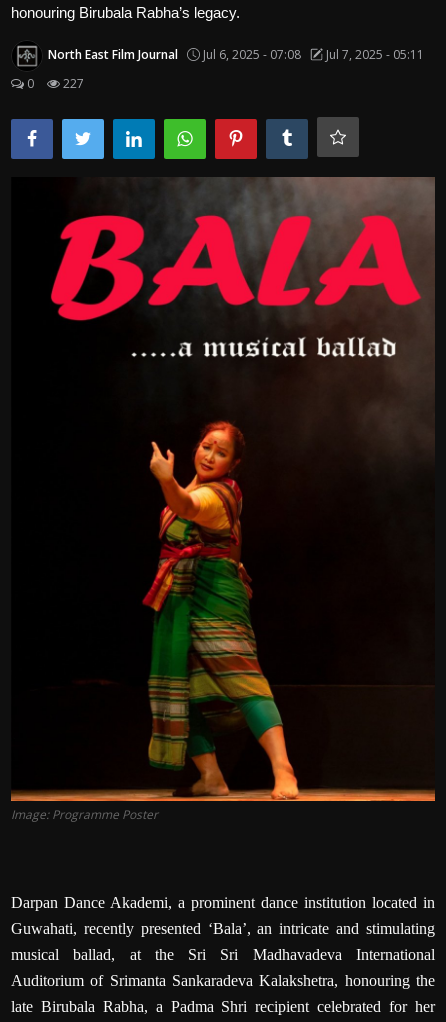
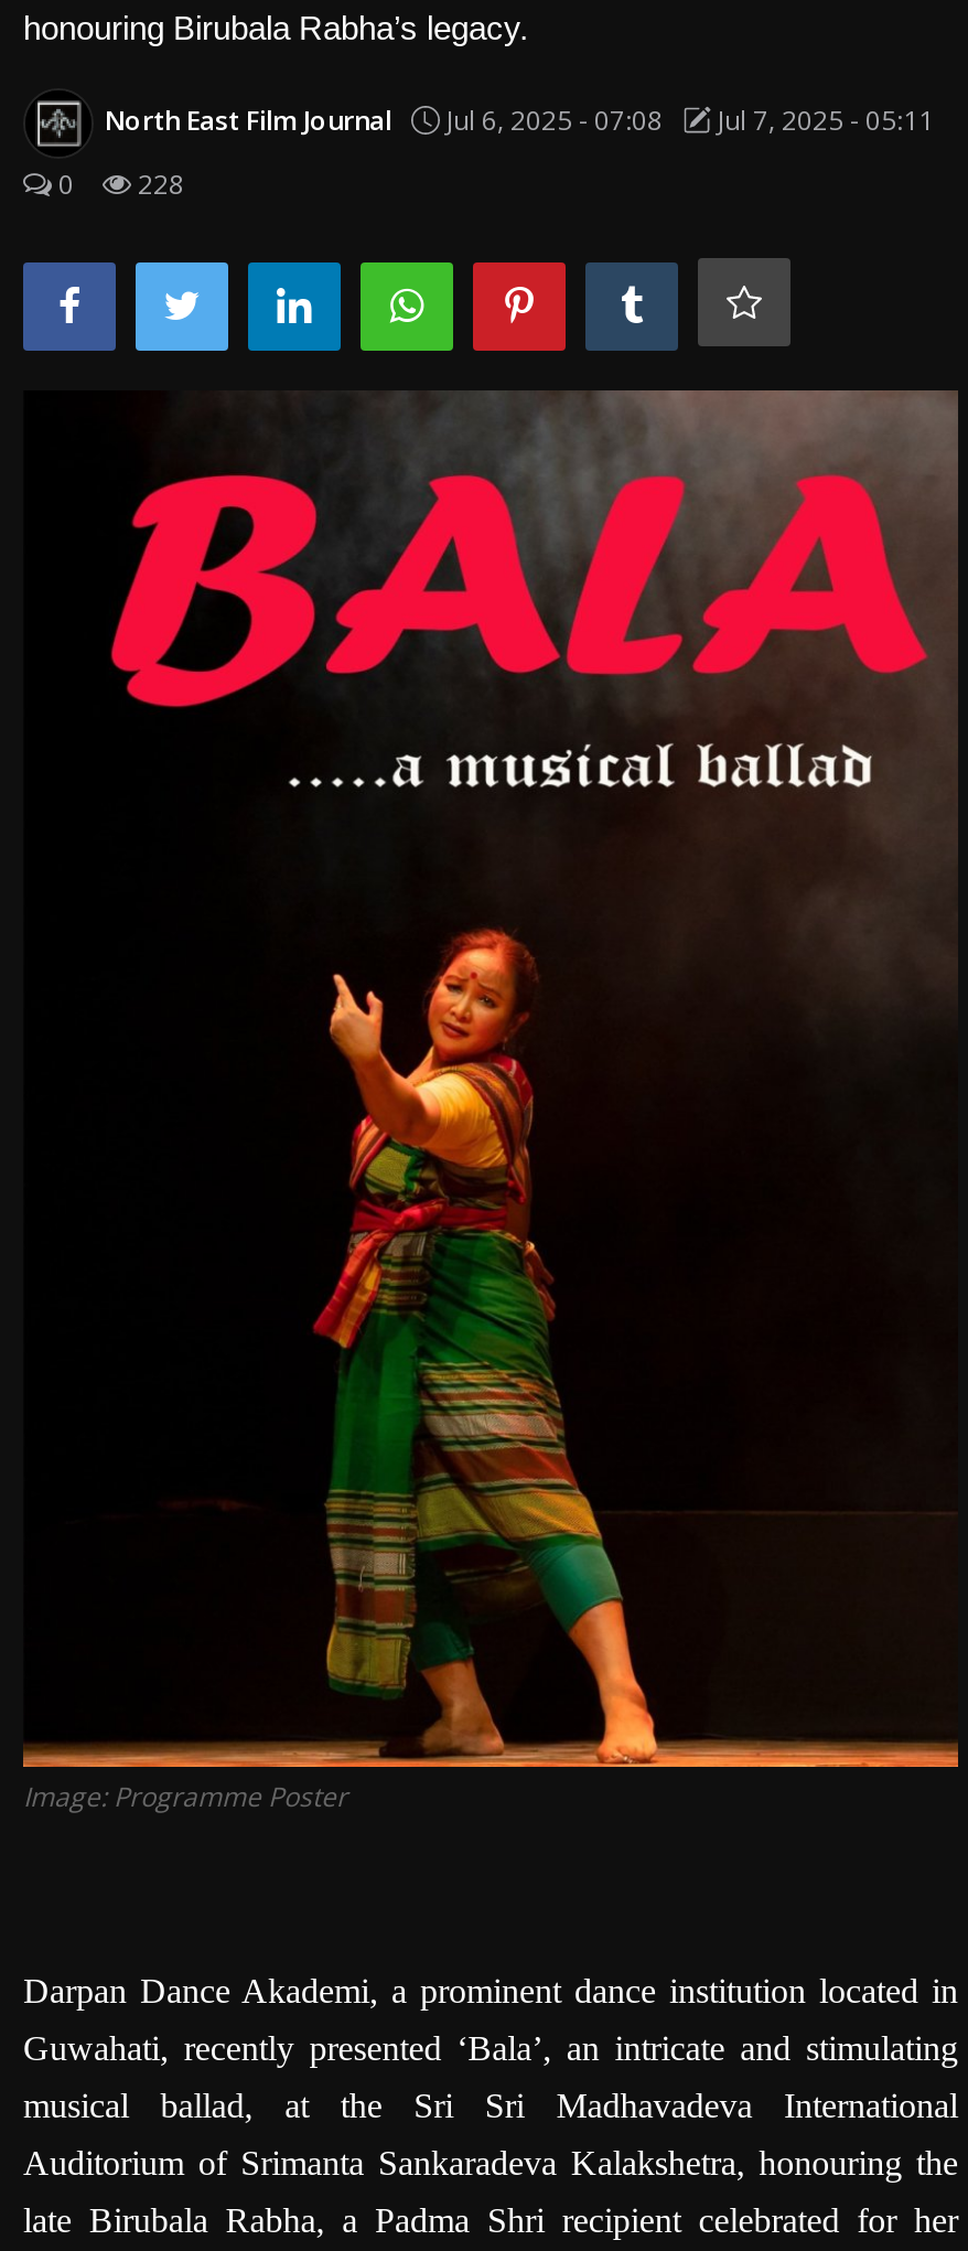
- 0 227
+ 0 228
